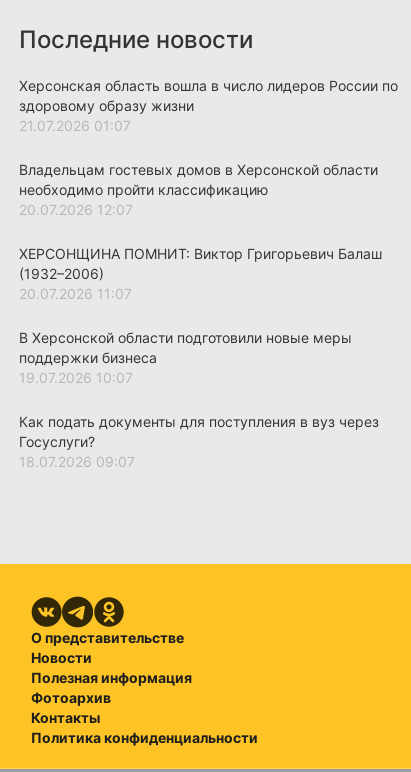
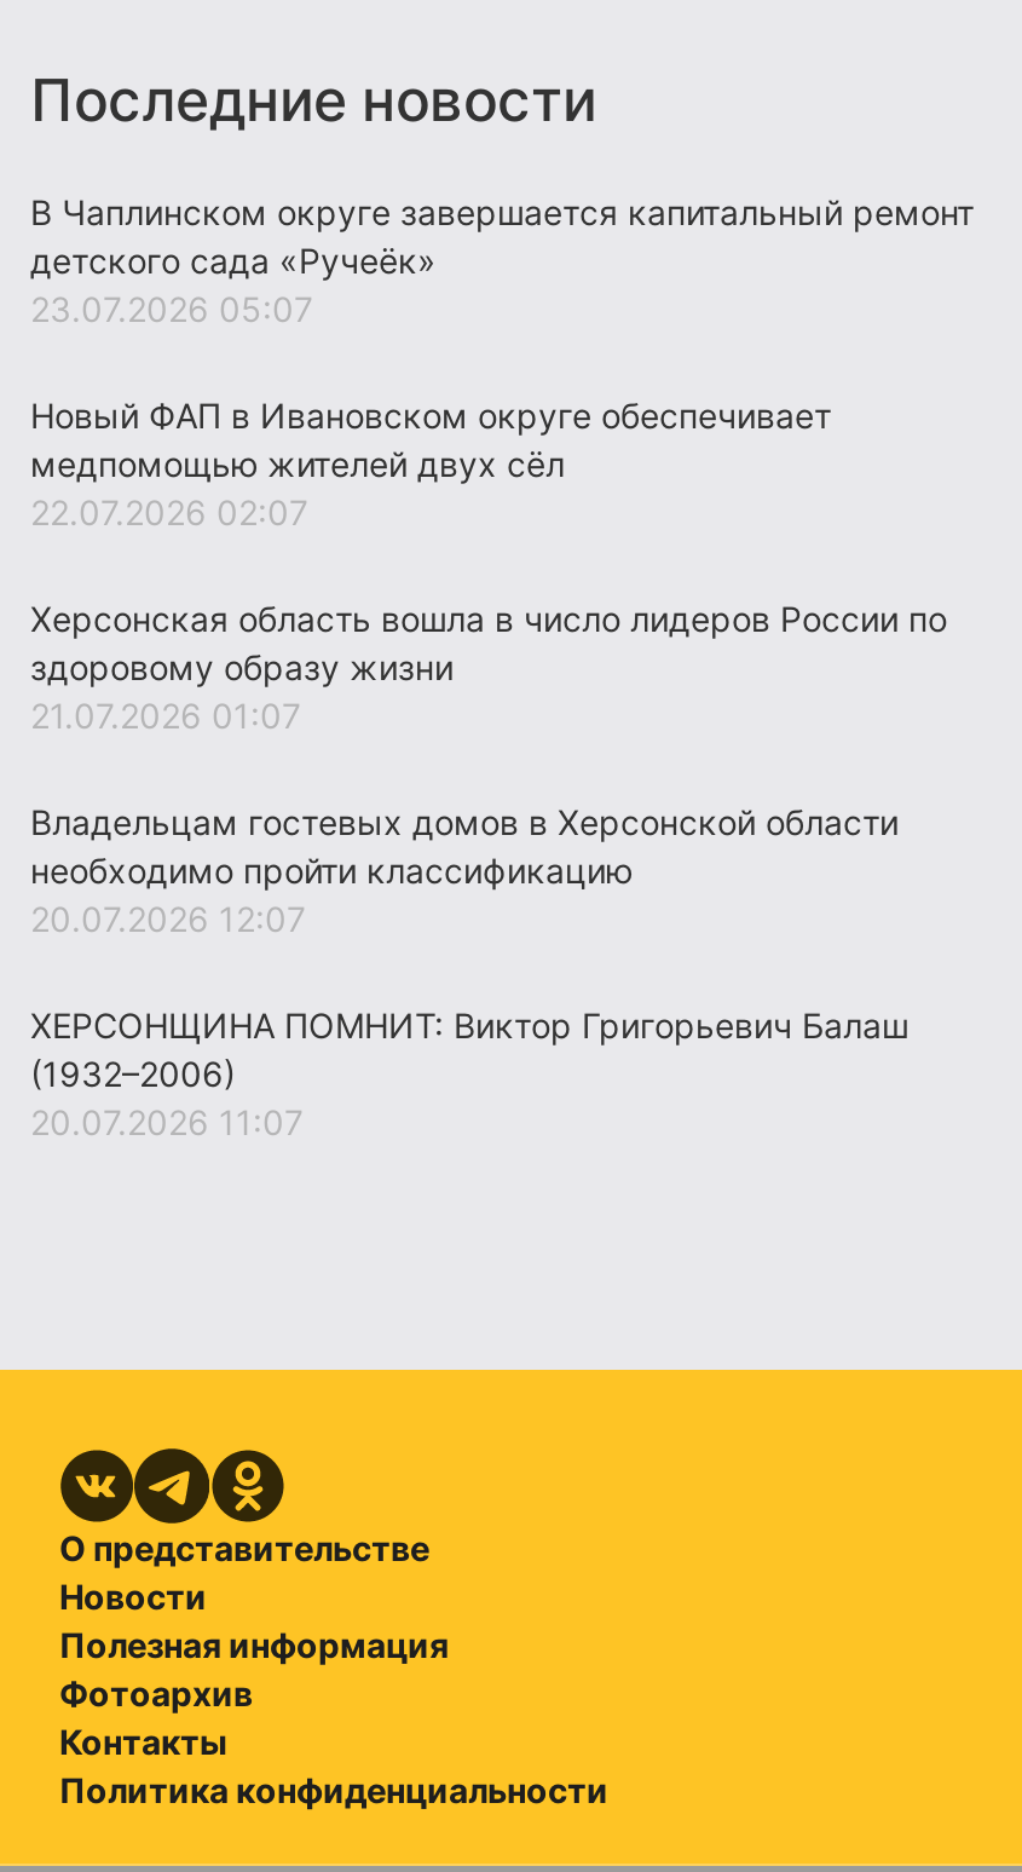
+ В Чаплинском округе завершается капитальный ремонт
+ детского сада «Ручеёк»
+ 23.07.2026 05:07
+ Новый ФАП в Ивановском округе обеспечивает
+ медпомощью жителей двух сёл
+ 22.07.2026 02:07

moved down: Херсонская область вошла в число лидеров России по | здоровому образу жизни | 21.07.2026 01:07 | ... | (1932–2006) | 20.07.2026 11:07

- В Херсонской области подготовили новые меры
- поддержки бизнеса
- 19.07.2026 10:07
- Как подать документы для поступления в вуз через
- Госуслуги?
- 18.07.2026 09:07
